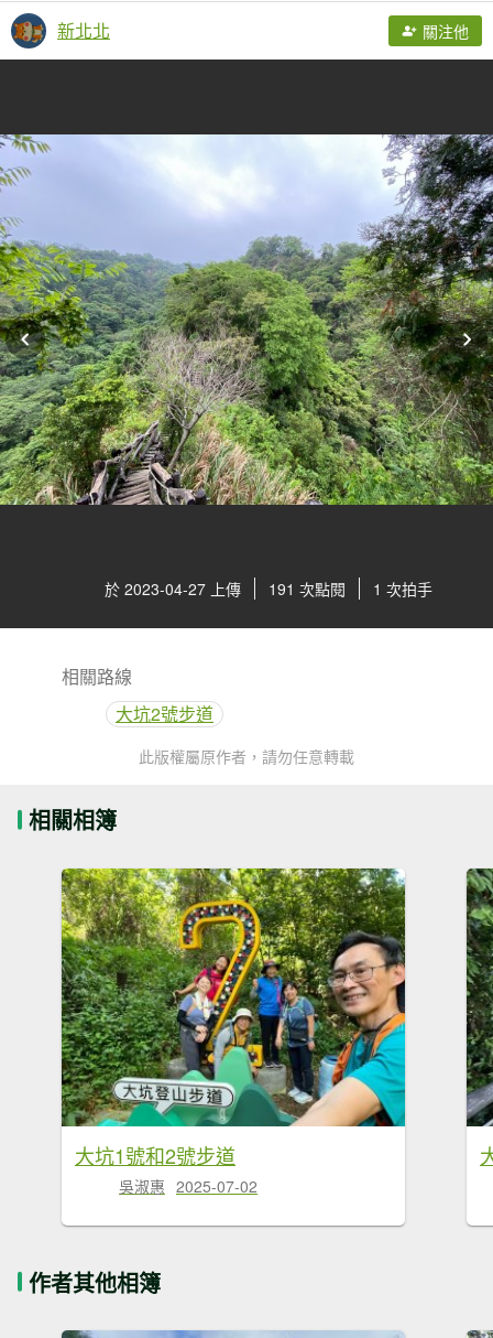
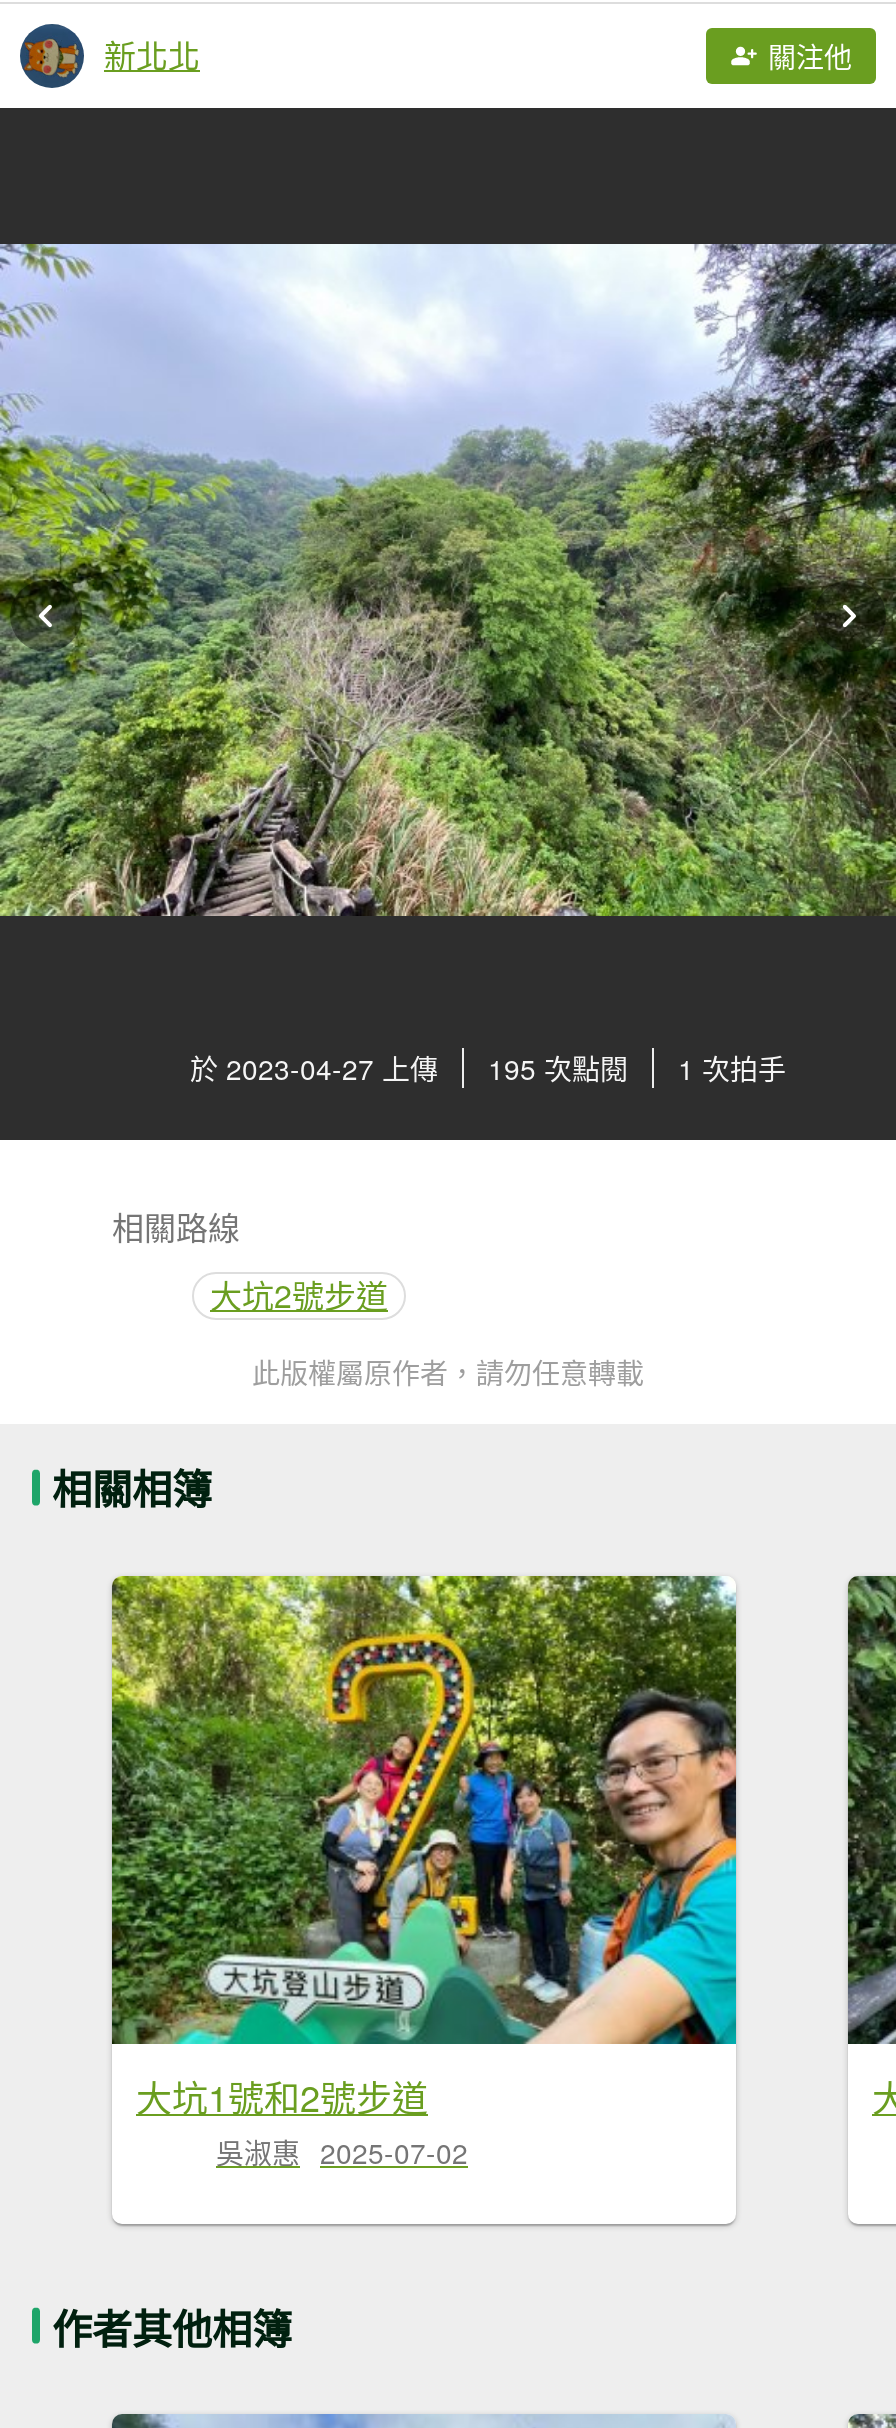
- 於 2023-04-27 上傳 191 次點閱 1 次拍手
+ 於 2023-04-27 上傳 195 次點閱 1 次拍手
